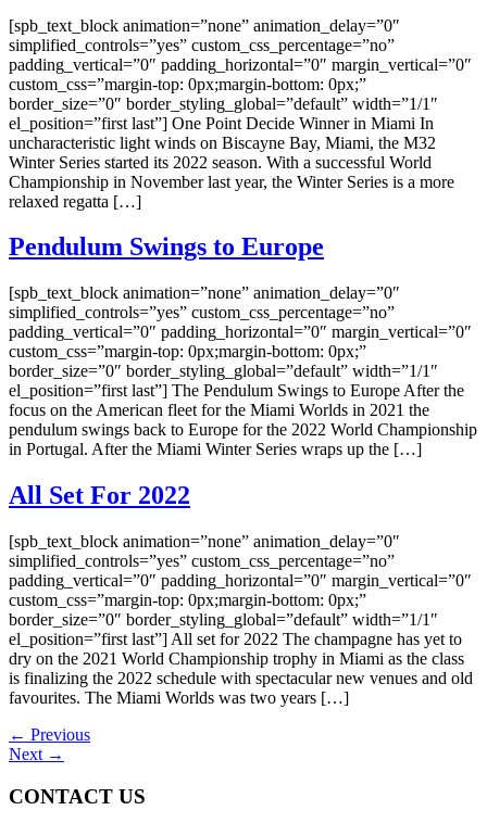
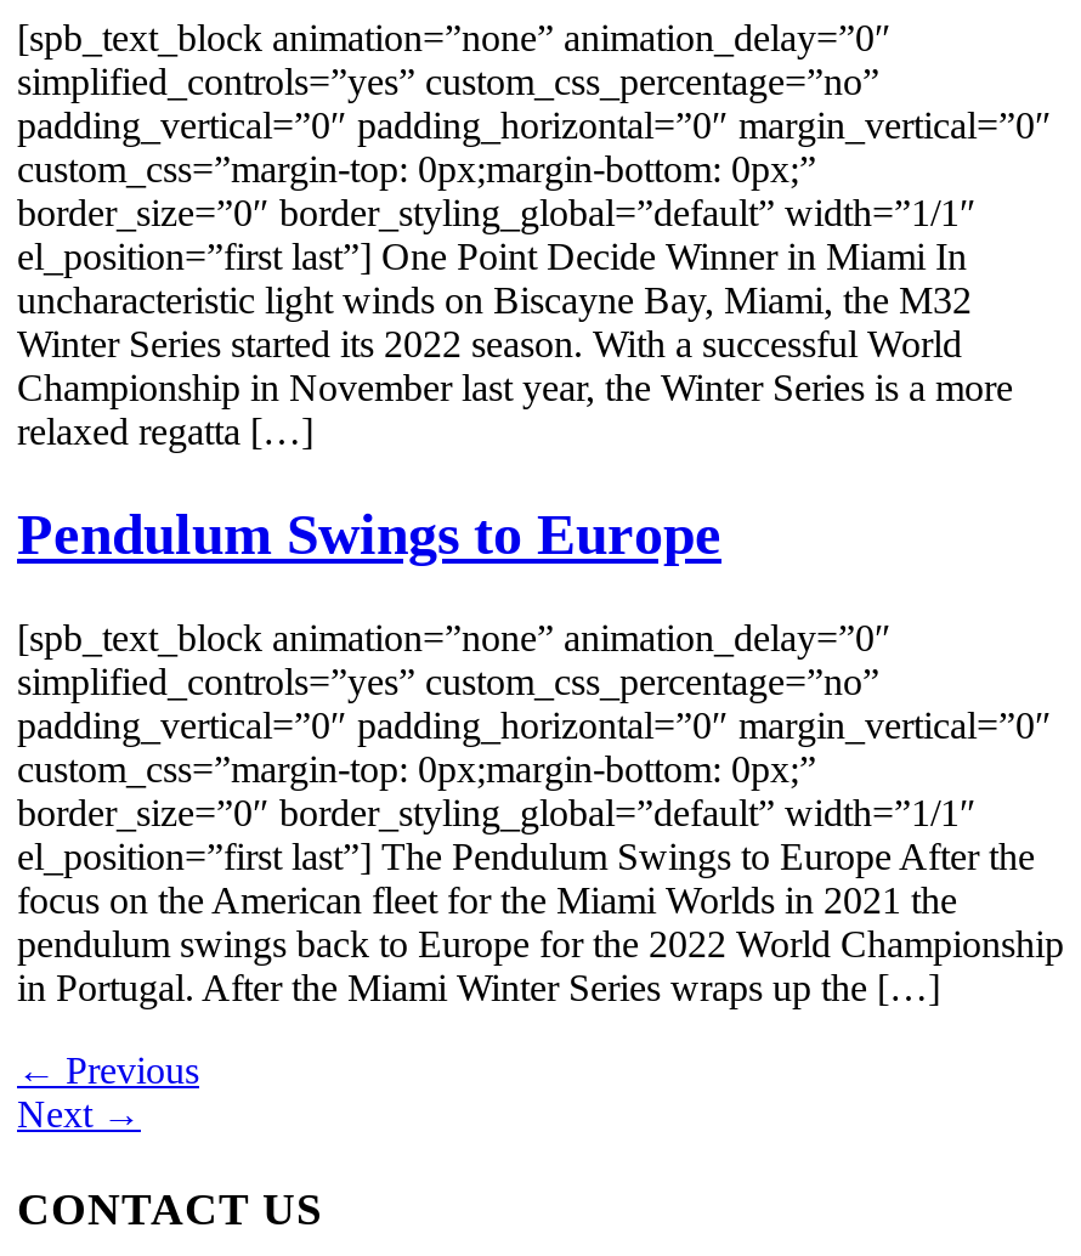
- All Set For 2022
- [spb_text_block animation=”none” animation_delay=”0″
- simplified_controls=”yes” custom_css_percentage=”no”
- padding_vertical=”0″ padding_horizontal=”0″ margin_vertical=”0″
- custom_css=”margin-top: 0px;margin-bottom: 0px;”
- border_size=”0″ border_styling_global=”default” width=”1/1″
- el_position=”first last”] All set for 2022 The champagne has yet to
- dry on the 2021 World Championship trophy in Miami as the class
- is finalizing the 2022 schedule with spectacular new venues and old
- favourites. The Miami Worlds was two years […]
